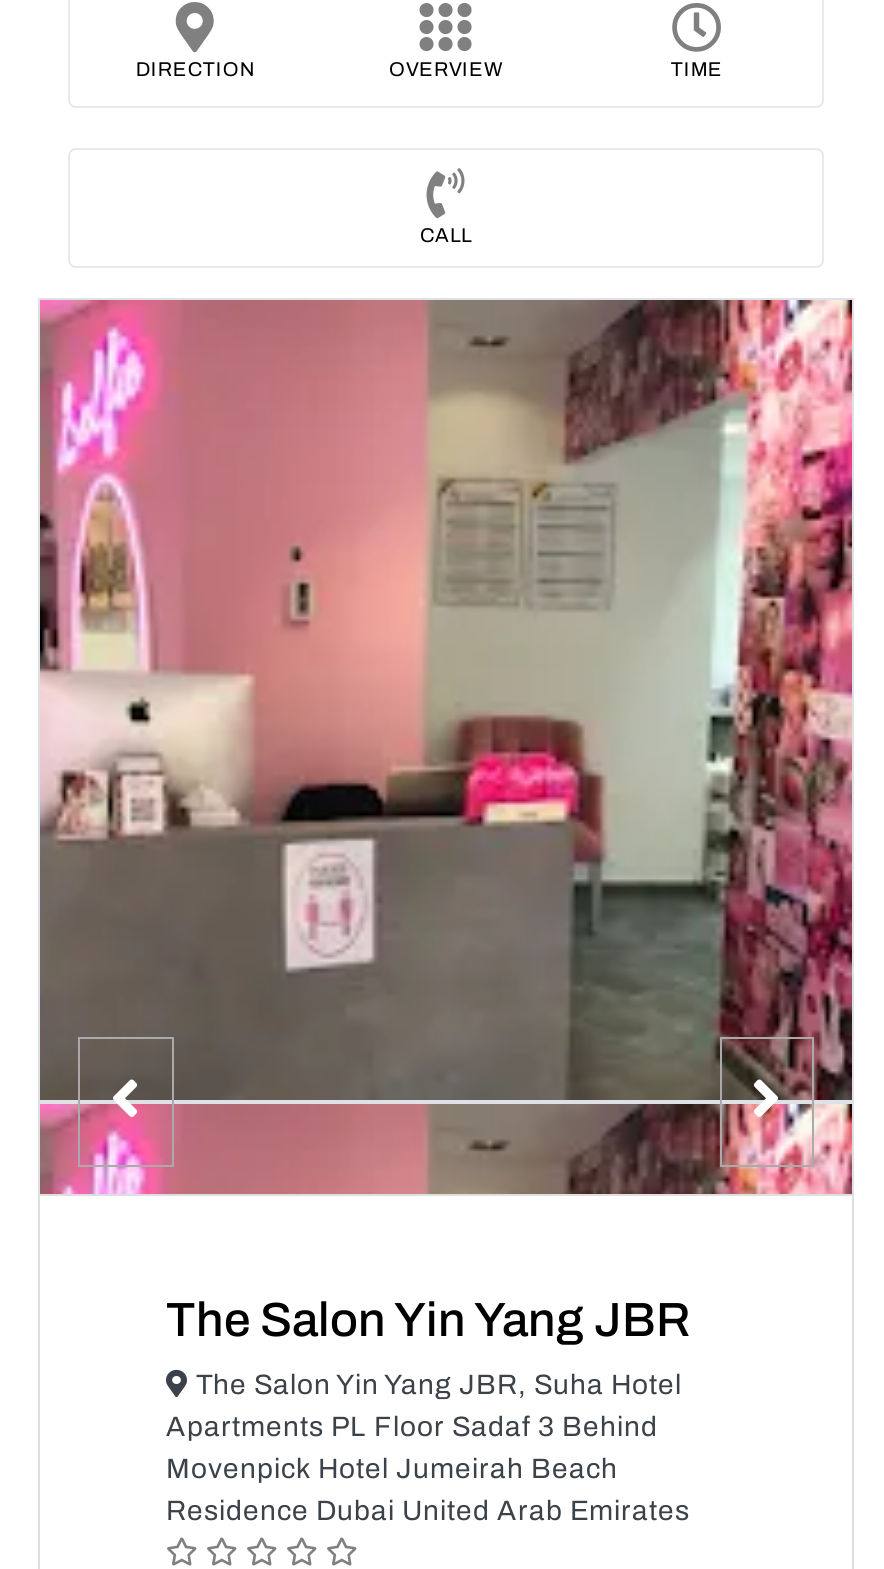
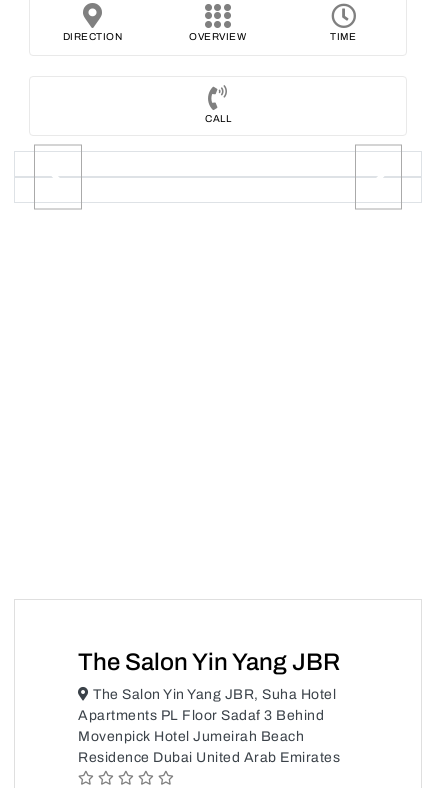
- [image]
